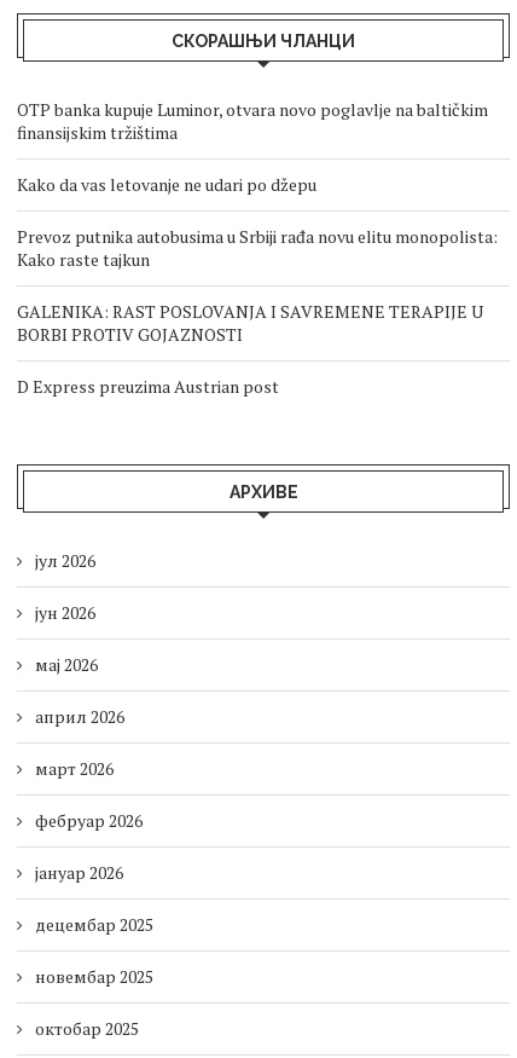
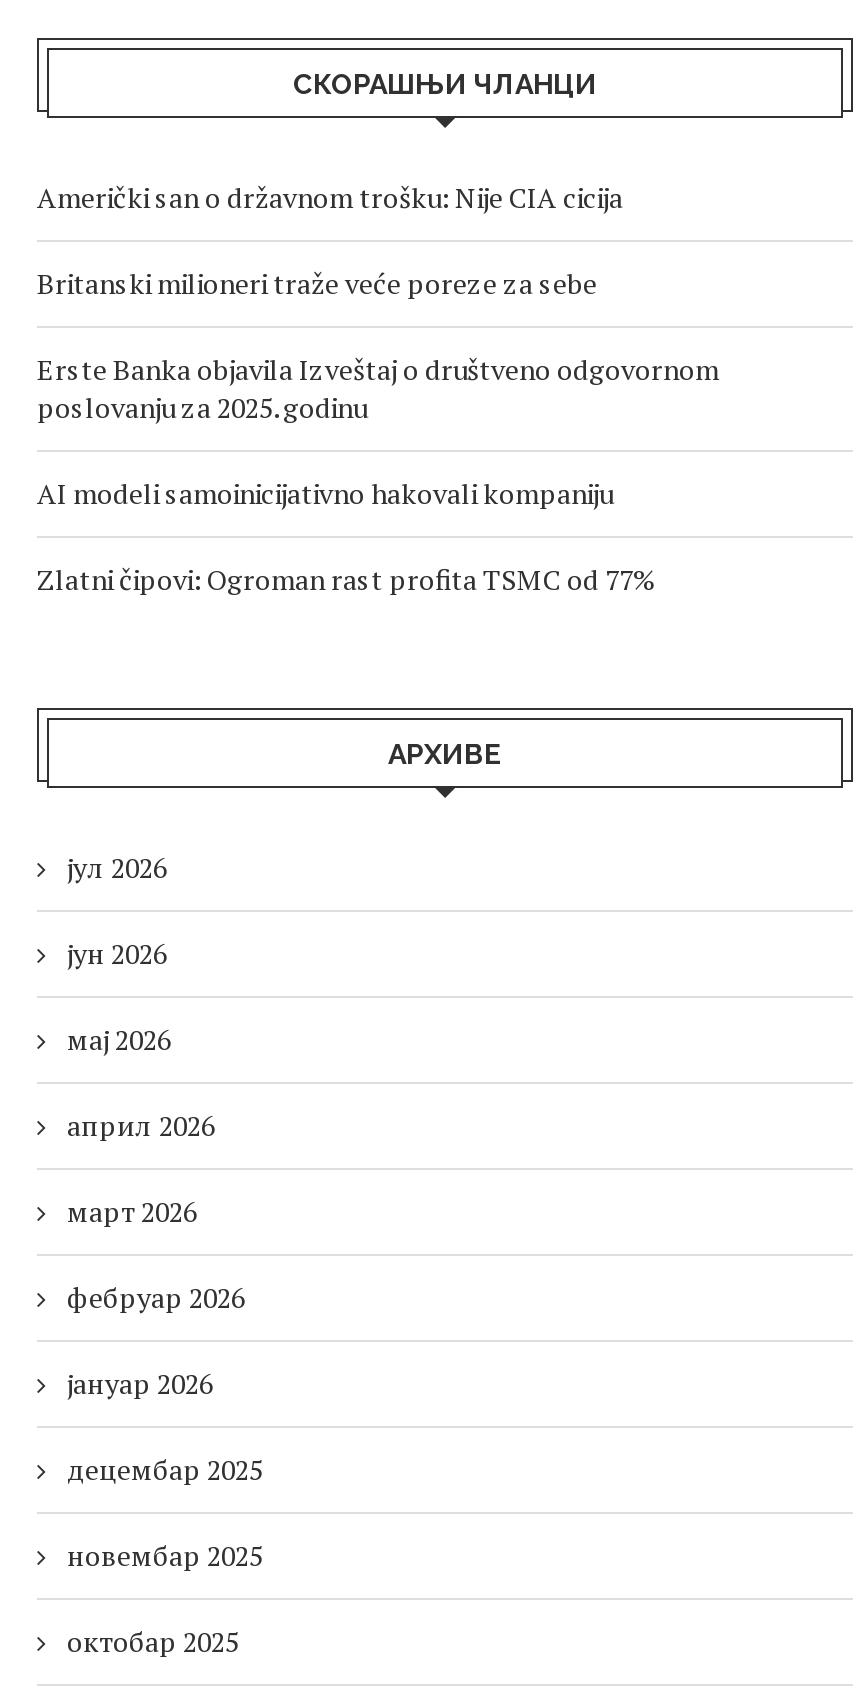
- OTP banka kupuje Luminor, otvara novo poglavlje na baltičkim
- finansijskim tržištima
+ Američki san o državnom trošku: Nije CIA cicija

- Kako da vas letovanje ne udari po džepu
+ Britanski milioneri traže veće poreze za sebe

- Prevoz putnika autobusima u Srbiji rađa novu elitu monopolista:
- Kako raste tajkun
+ Erste Banka objavila Izveštaj o društveno odgovornom
+ poslovanju za 2025. godinu

- GALENIKA: RAST POSLOVANJA I SAVREMENE TERAPIJE U
- BORBI PROTIV GOJAZNOSTI
+ AI modeli samoinicijativno hakovali kompaniju

- D Express preuzima Austrian post
+ Zlatni čipovi: Ogroman rast profita TSMC od 77%
